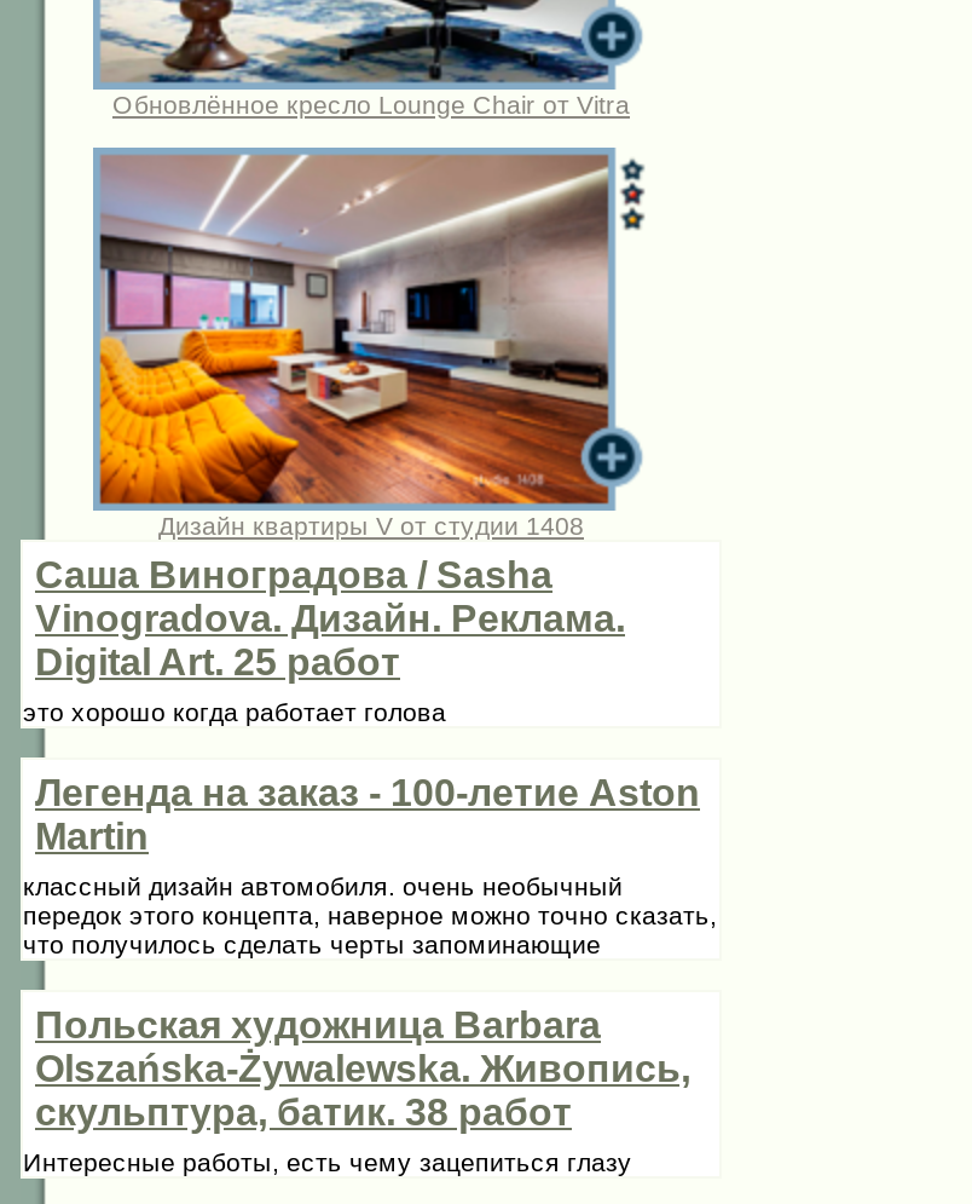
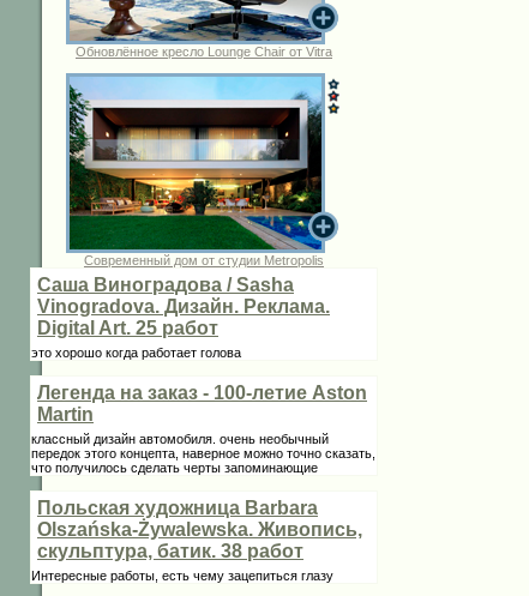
- [image]
- Дизайн квартиры V от студии 1408
+ [image]
+ Современный дом от студии Metropolis
